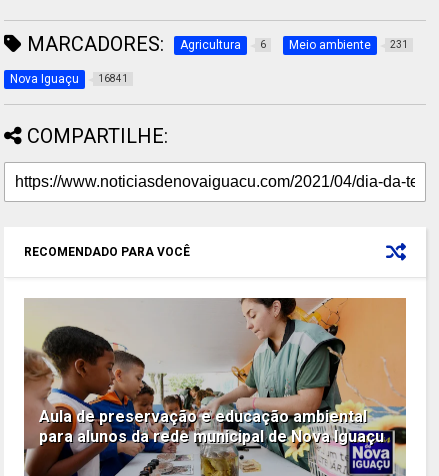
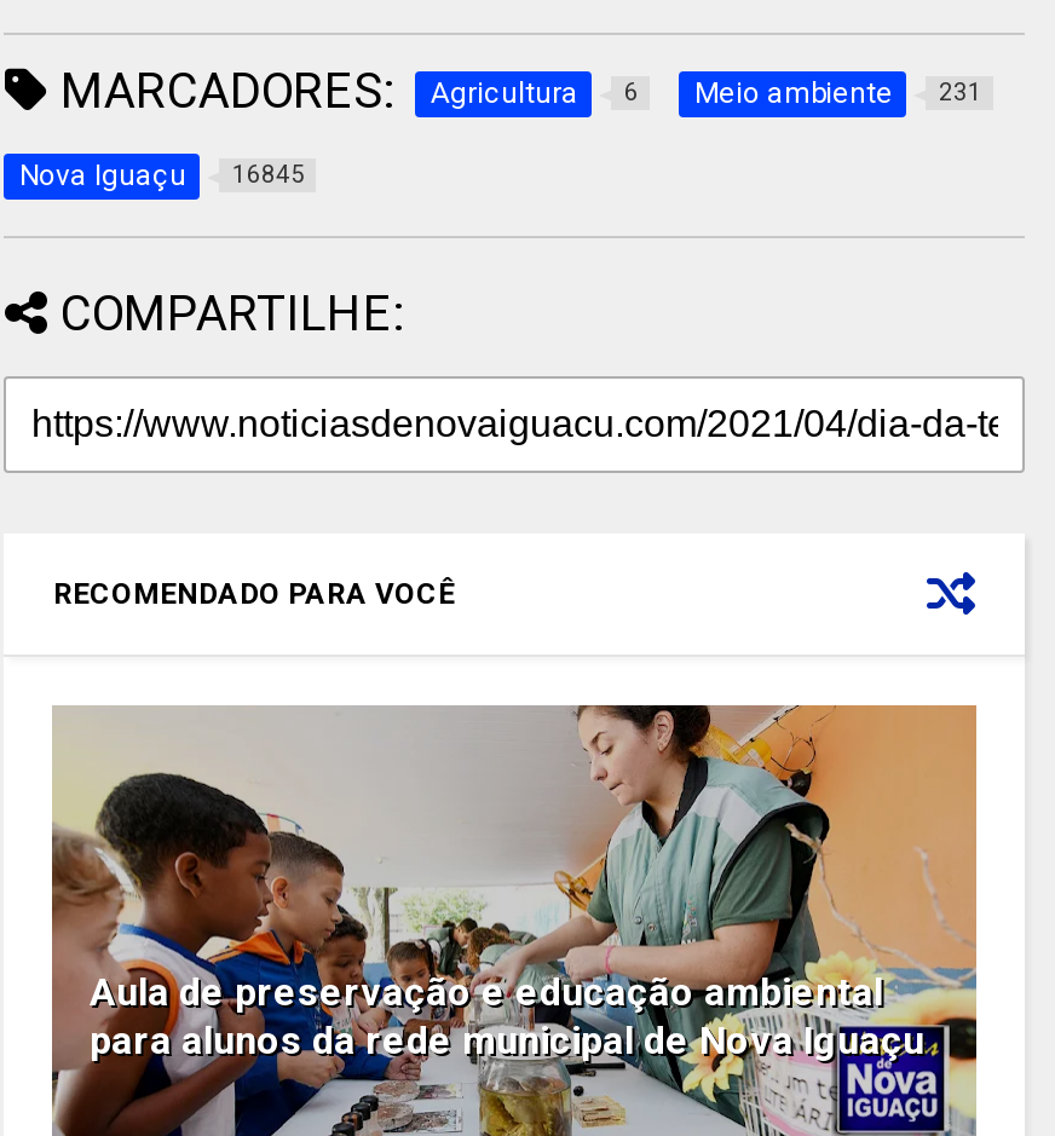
- Nova Iguaçu 16841
+ Nova Iguaçu 16845
